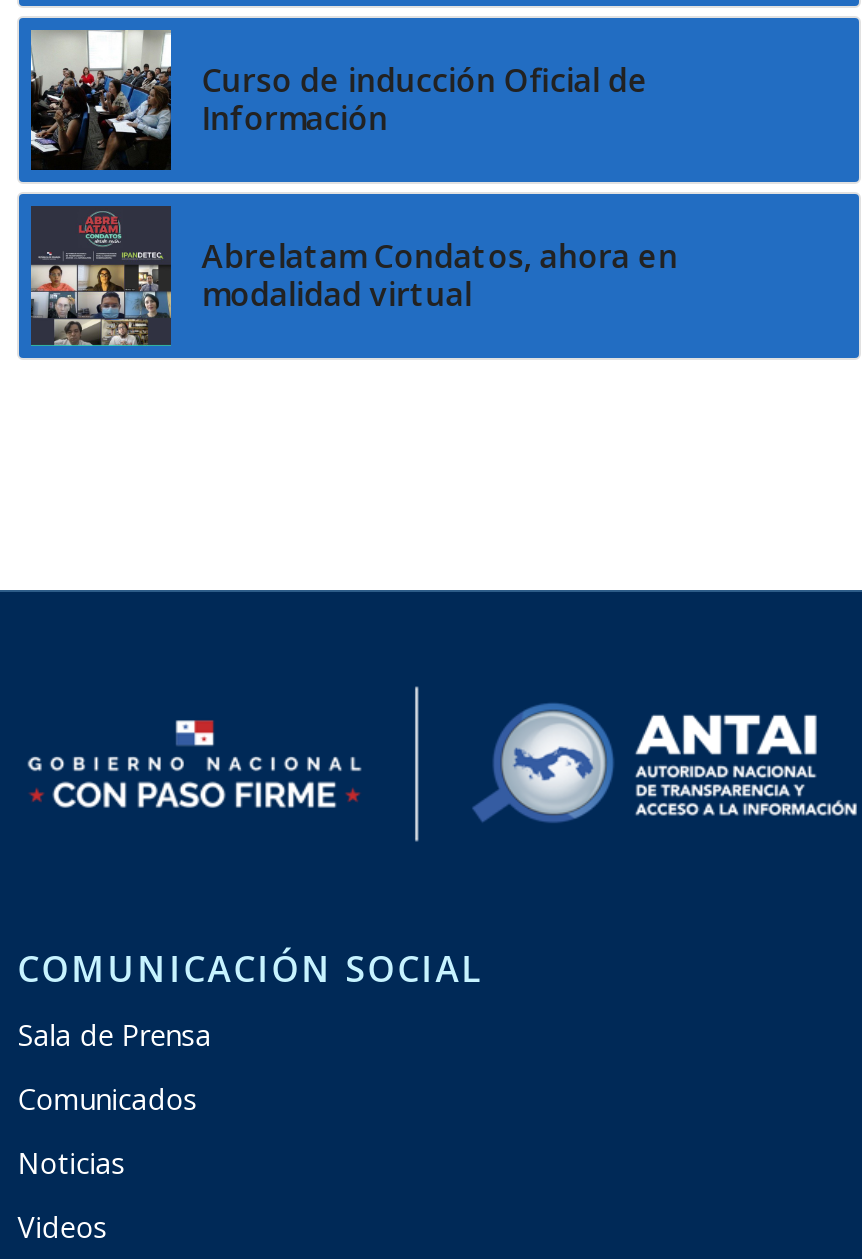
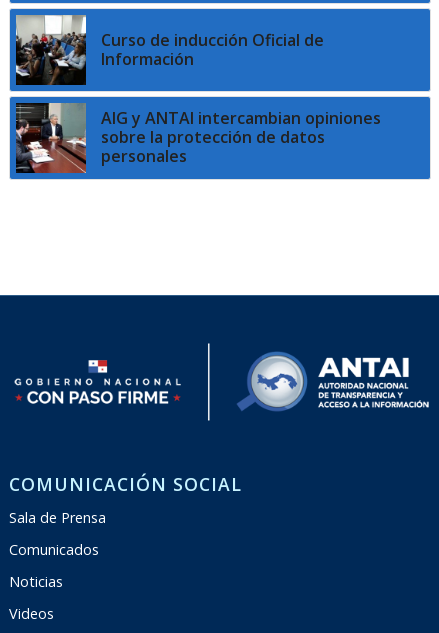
- [image]
- Abrelatam Condatos, ahora en
- modalidad virtual
+ [image]
+ AIG y ANTAI intercambian opiniones
+ sobre la protección de datos
+ personales
